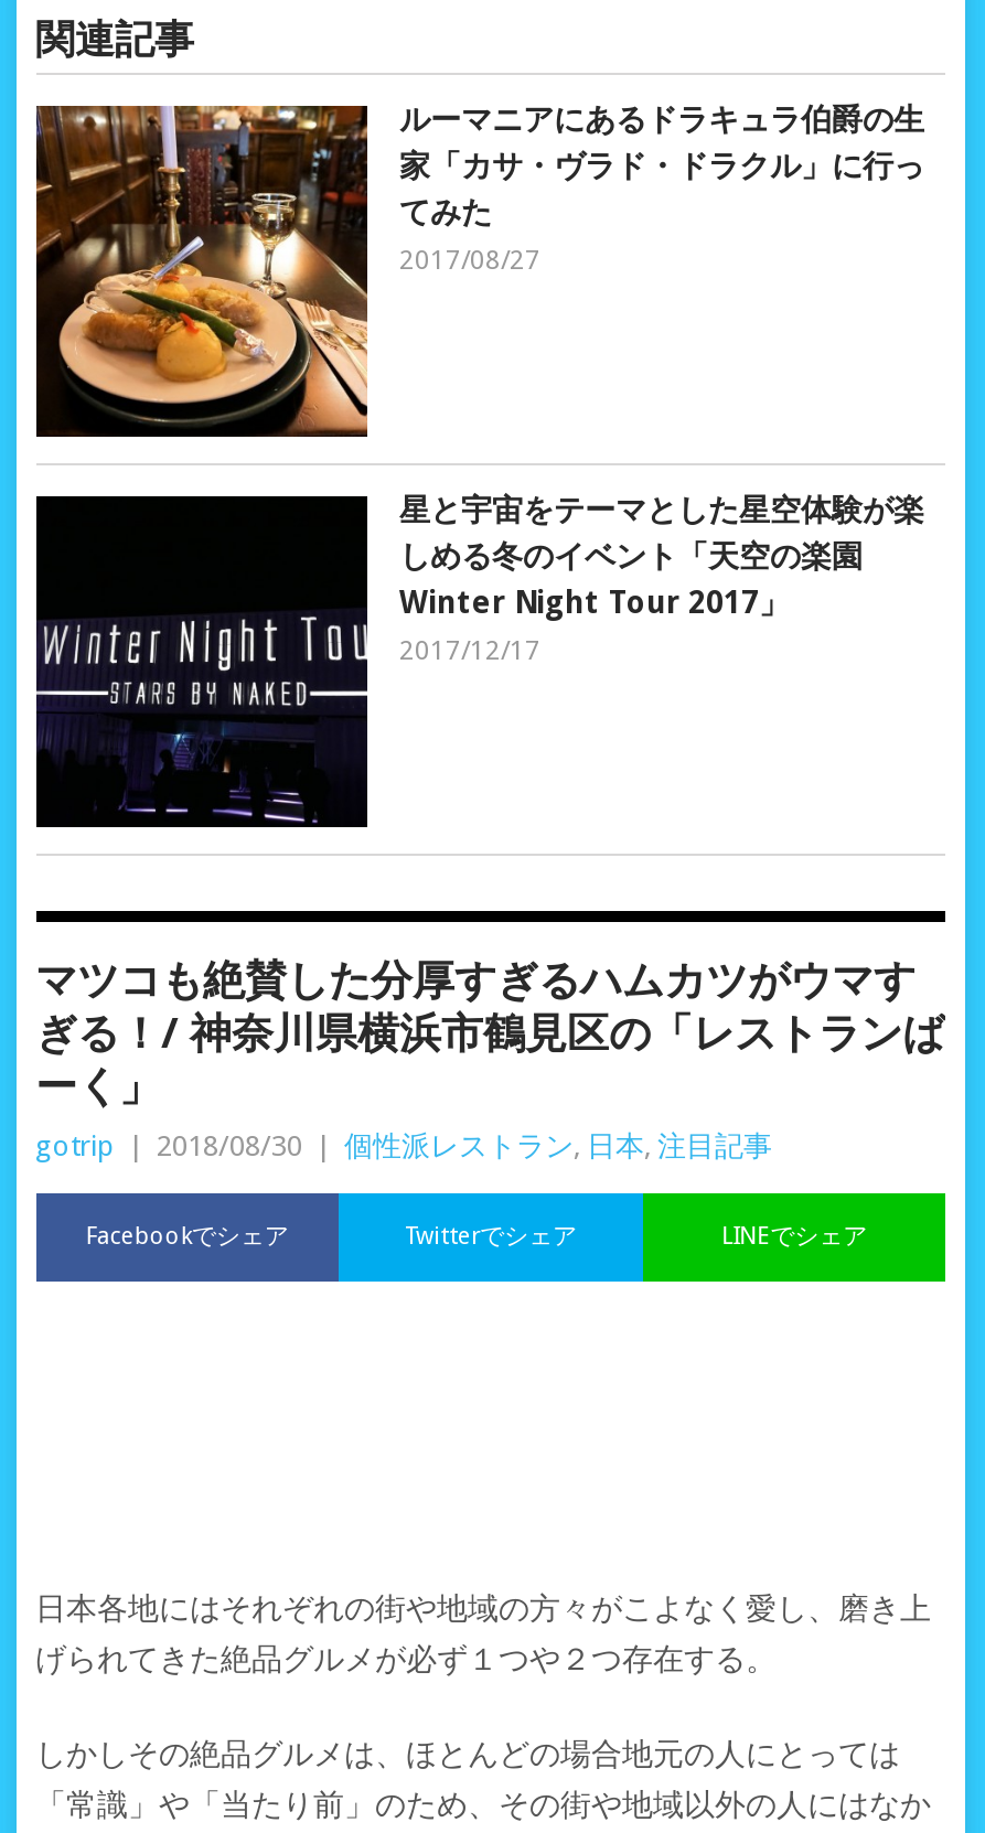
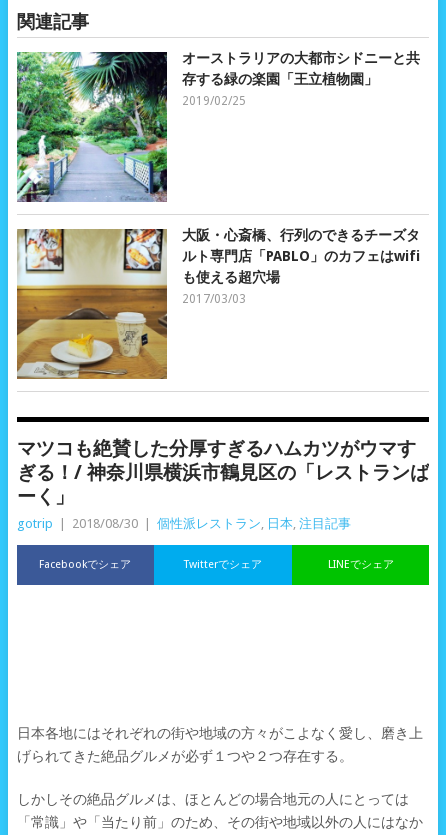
- [image]
- ルーマニアにあるドラキュラ伯爵の生
- 家「カサ・ヴラド・ドラクル」に行っ
- てみた
- 2017/08/27
+ [image]
+ オーストラリアの大都市シドニーと共
+ 存する緑の楽園「王立植物園」
+ 2019/02/25

- [image]
- 星と宇宙をテーマとした星空体験が楽
- しめる冬のイベント「天空の楽園
- Winter Night Tour 2017」
- 2017/12/17
+ [image]
+ 大阪・心斎橋、行列のできるチーズタ
+ ルト専門店「PABLO」のカフェはwifi
+ も使える超穴場
+ 2017/03/03
